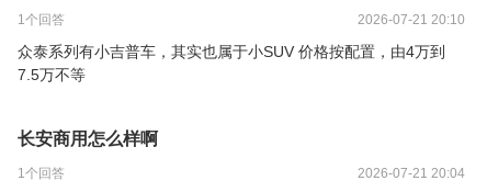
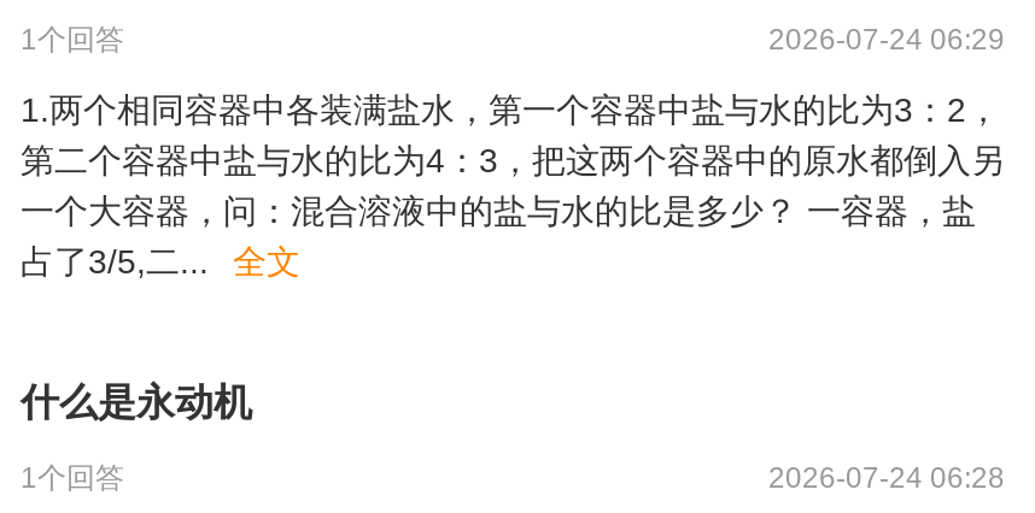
- 2026-07-21 20:10
+ 2026-07-24 06:29

- 众泰系列有小吉普车，其实也属于小SUV 价格按配置，由4万到
- 7.5万不等
+ 1.两个相同容器中各装满盐水，第一个容器中盐与水的比为3：2，
+ 第二个容器中盐与水的比为4：3，把这两个容器中的原水都倒入另
+ 一个大容器，问：混合溶液中的盐与水的比是多少？ 一容器，盐
+ 占了3/5,二...
+ 全文

- 长安商用怎么样啊
+ 什么是永动机

- 2026-07-21 20:04
+ 2026-07-24 06:28
